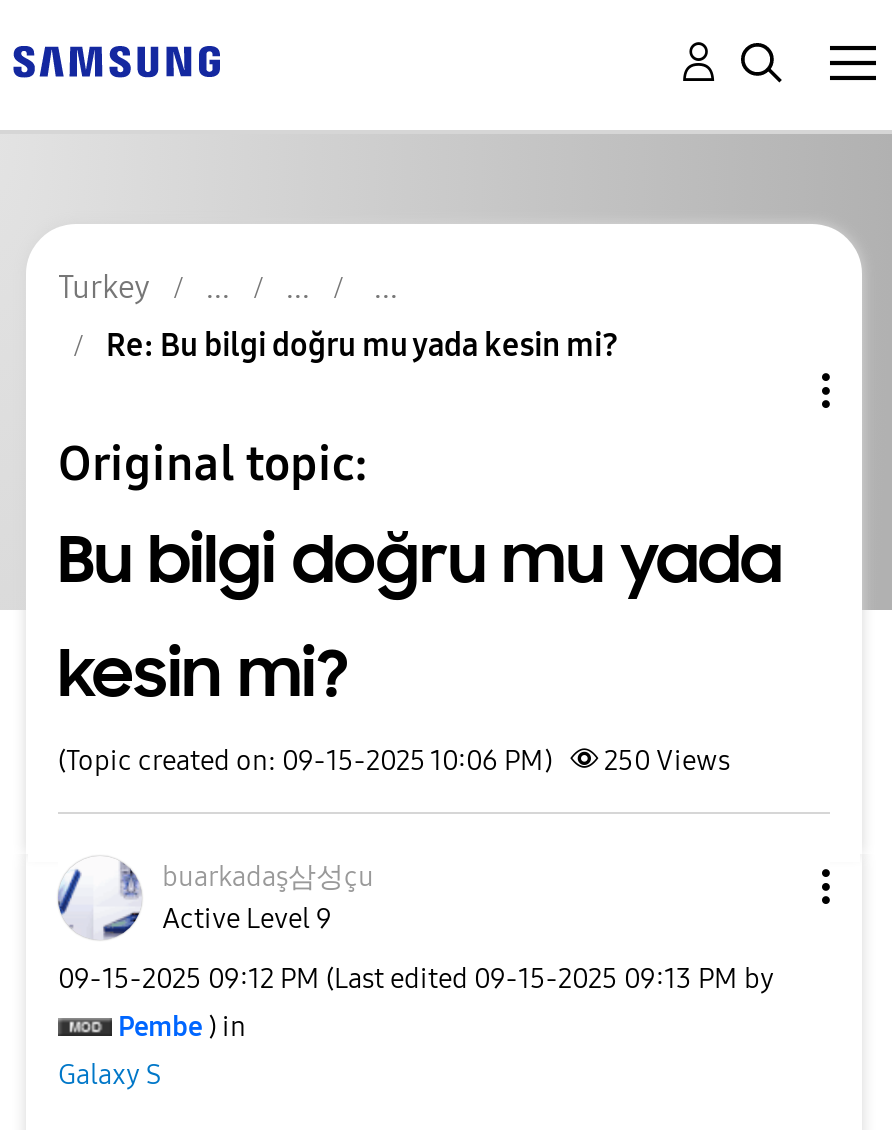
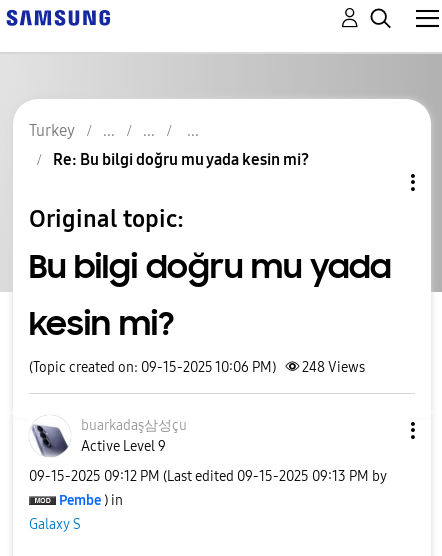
- (Topic created on: 09-15-2025 10:06 PM) 250 Views
+ (Topic created on: 09-15-2025 10:06 PM) 248 Views

- [image]
+ [image]
